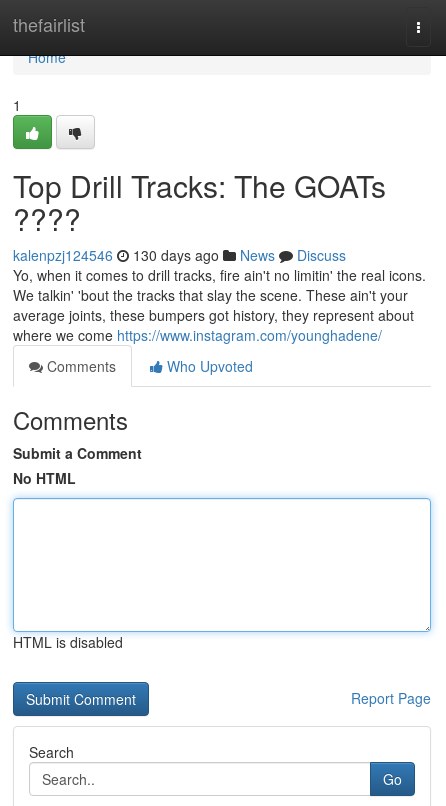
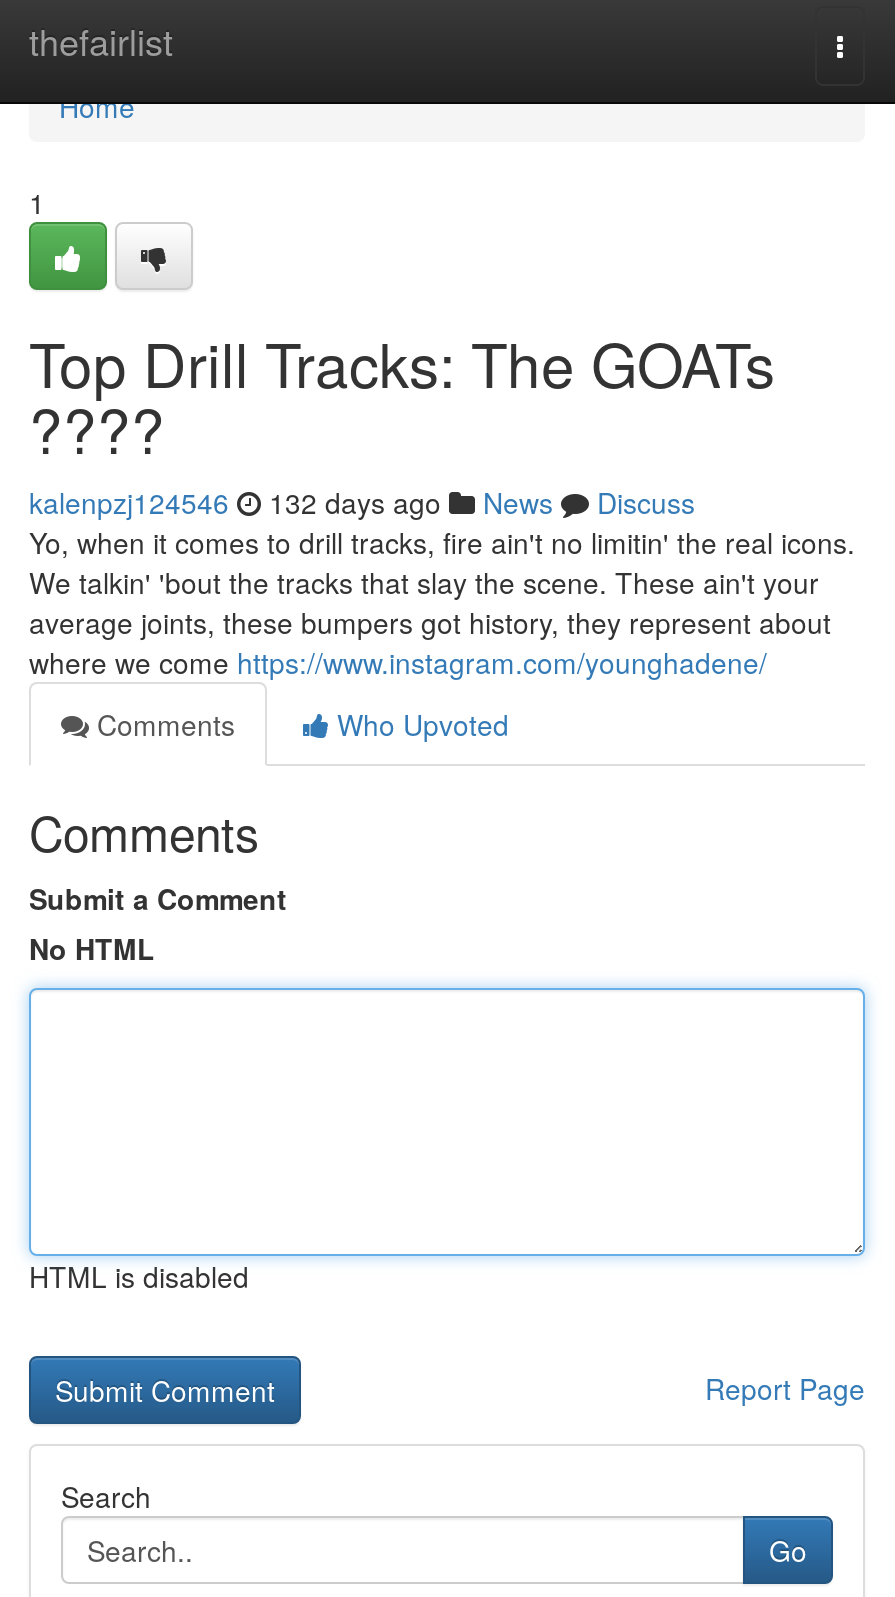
- kalenpzj124546 130 days ago News Discuss
+ kalenpzj124546 132 days ago News Discuss
